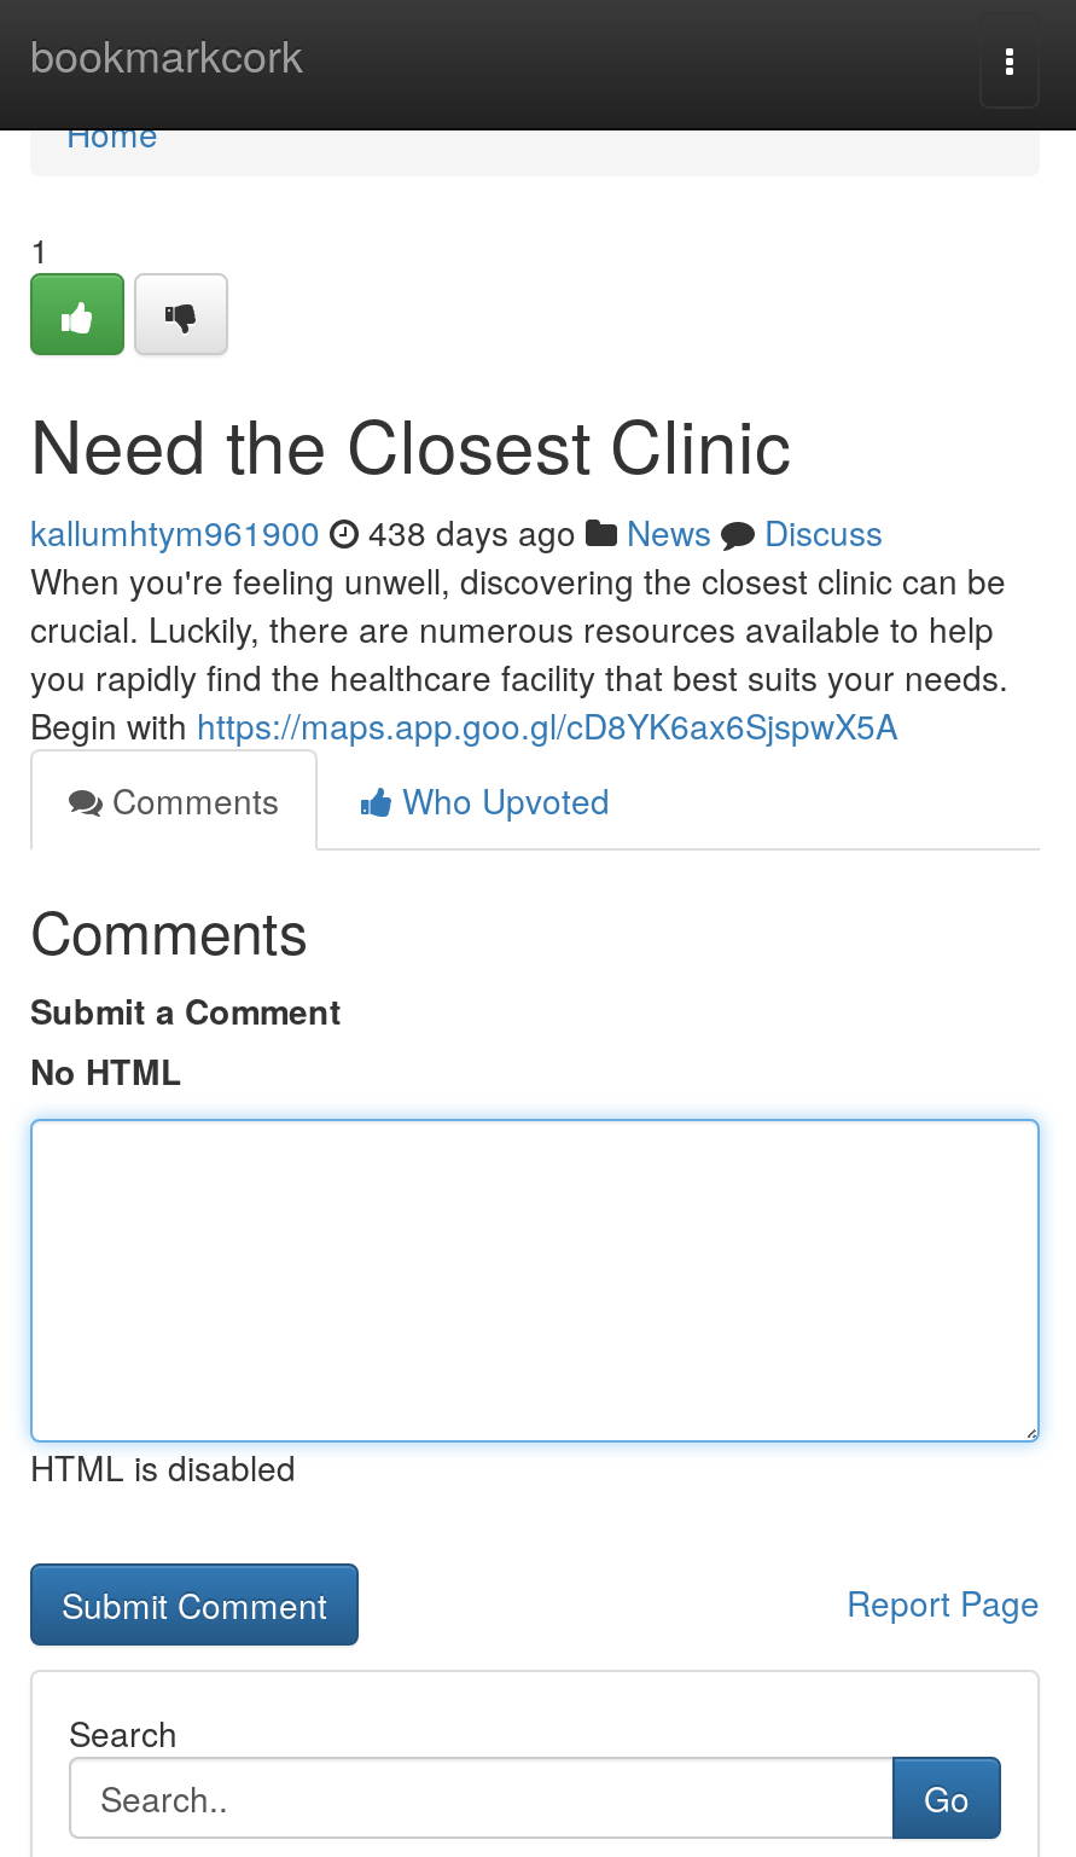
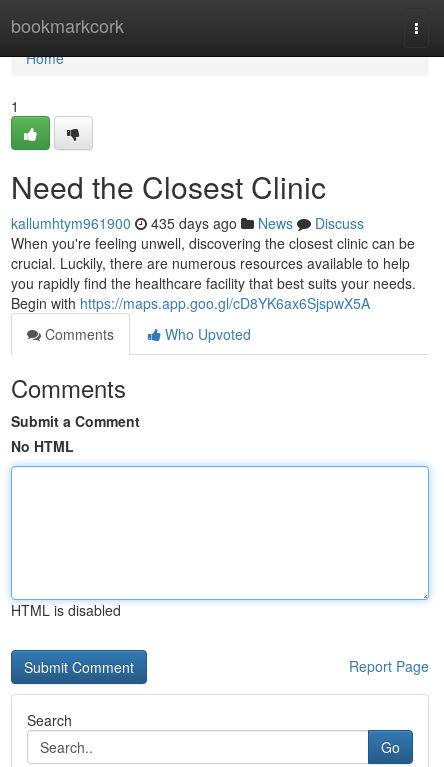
- kallumhtym961900 438 days ago News Discuss
+ kallumhtym961900 435 days ago News Discuss
